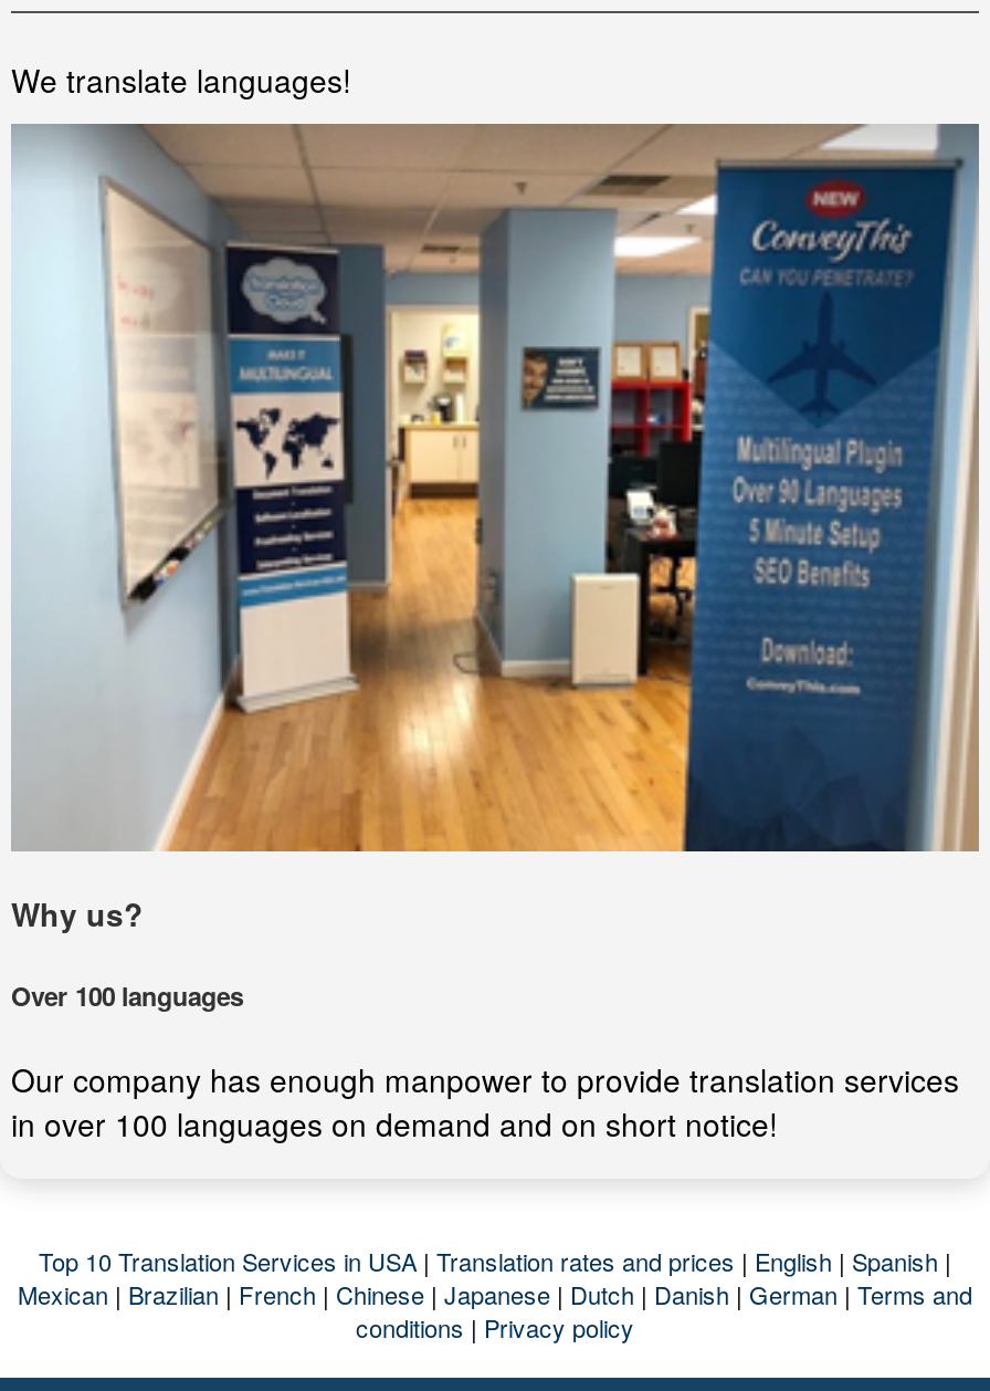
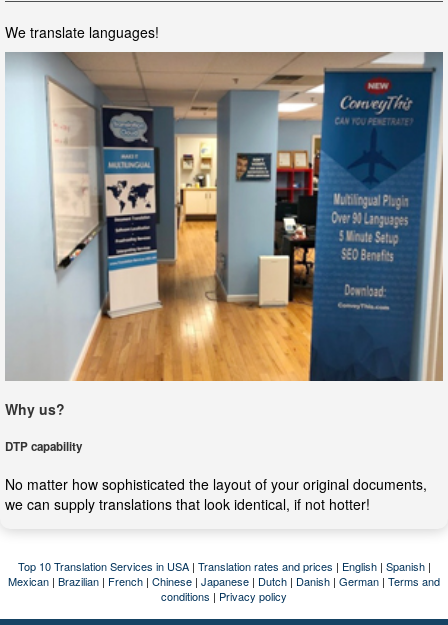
- Over 100 languages
+ DTP capability

- Our company has enough manpower to provide translation services
- in over 100 languages on demand and on short notice!
+ No matter how sophisticated the layout of your original documents,
+ we can supply translations that look identical, if not hotter!
